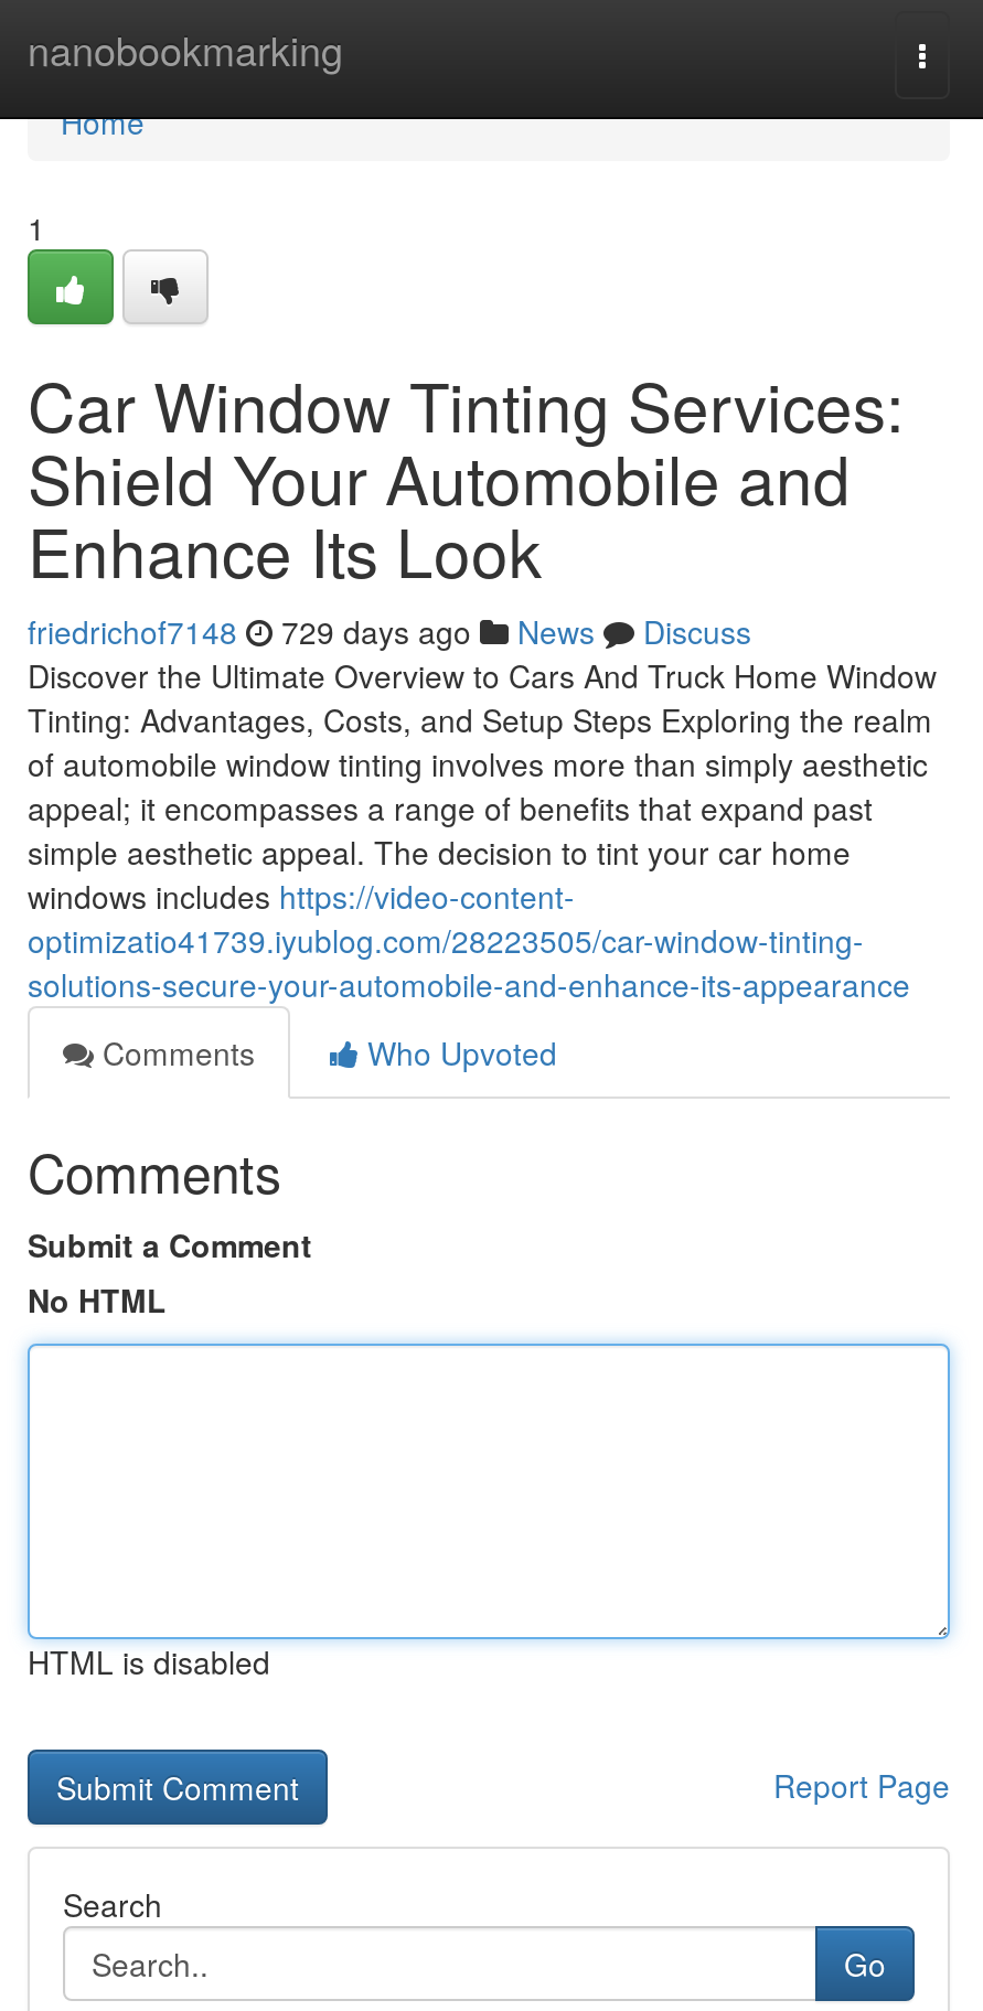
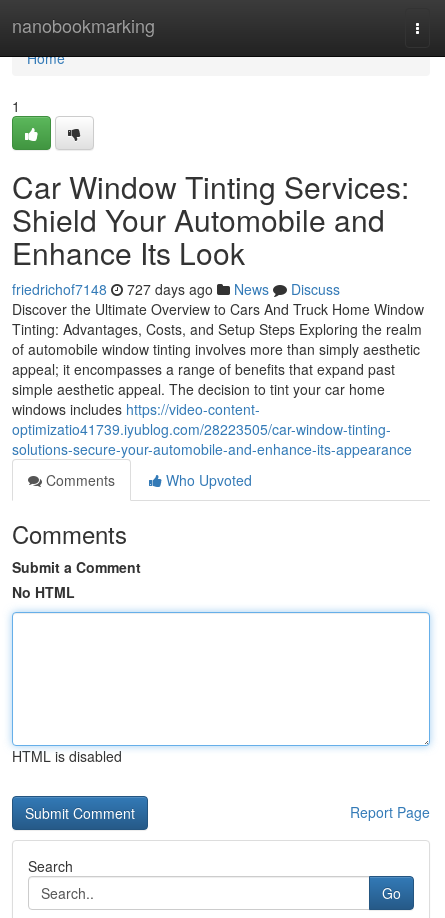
- friedrichof7148 729 days ago News Discuss
+ friedrichof7148 727 days ago News Discuss
